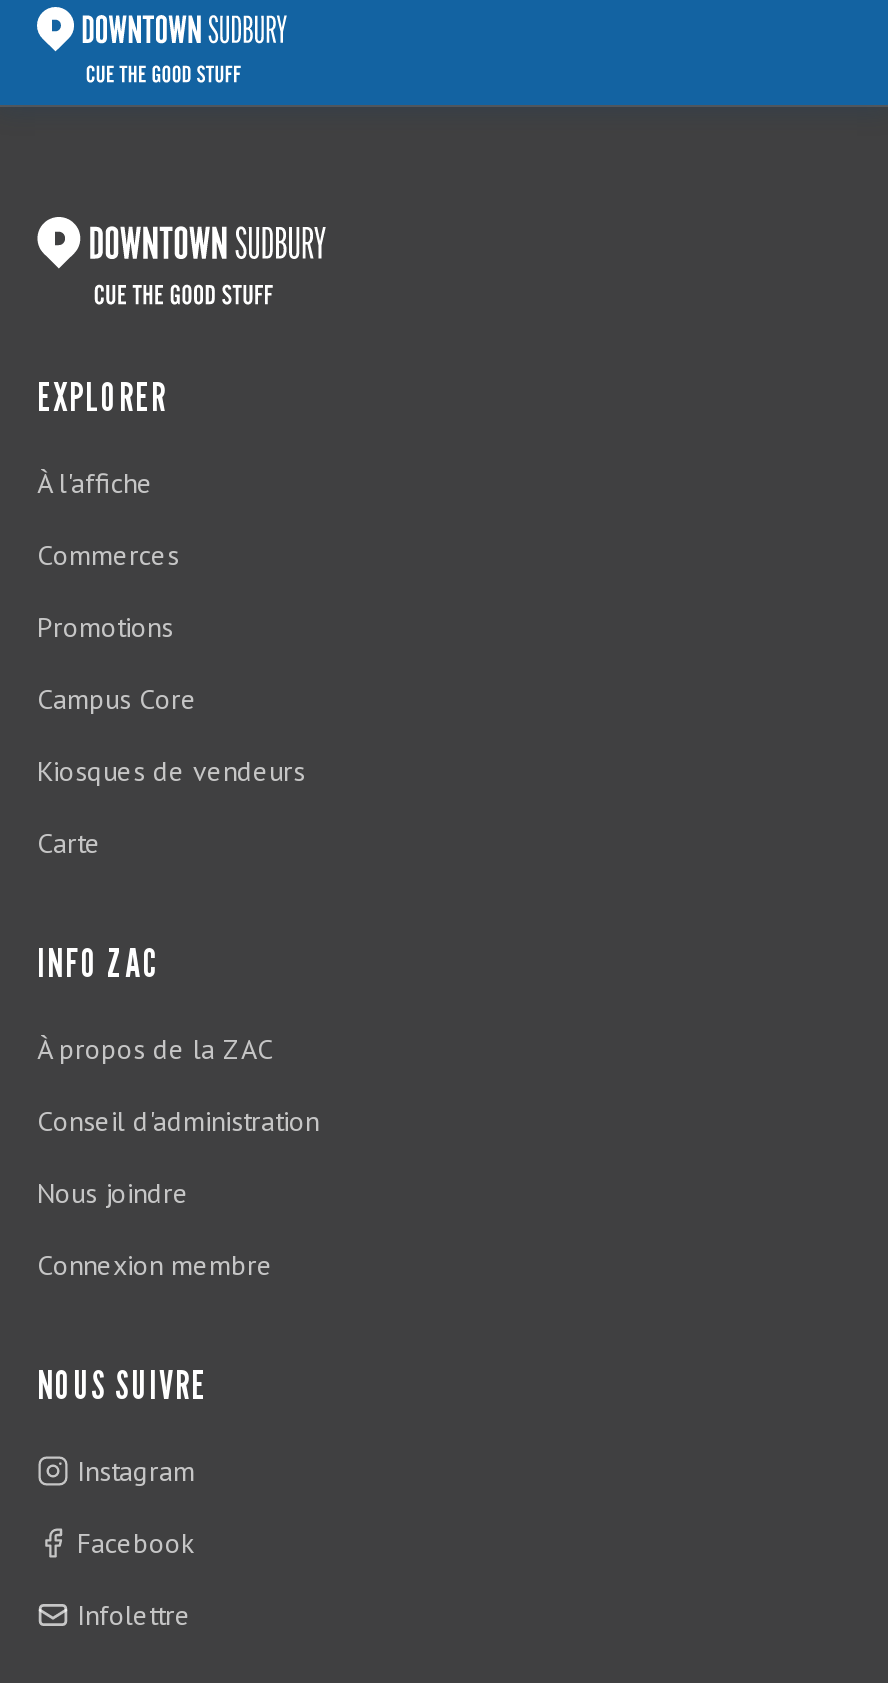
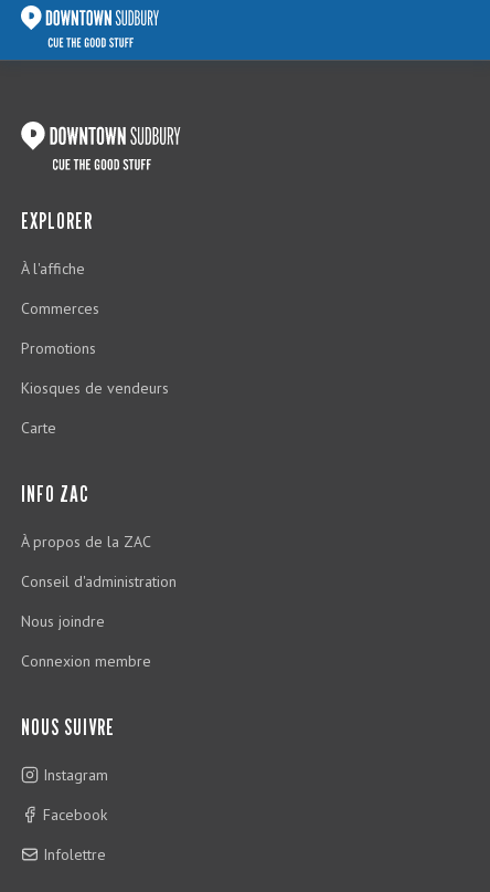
- Campus Core
